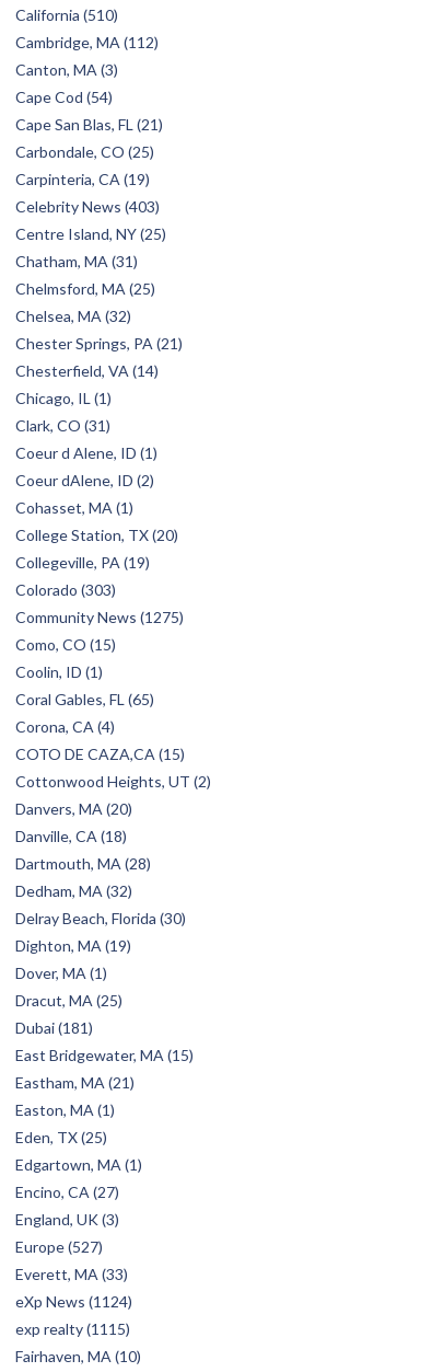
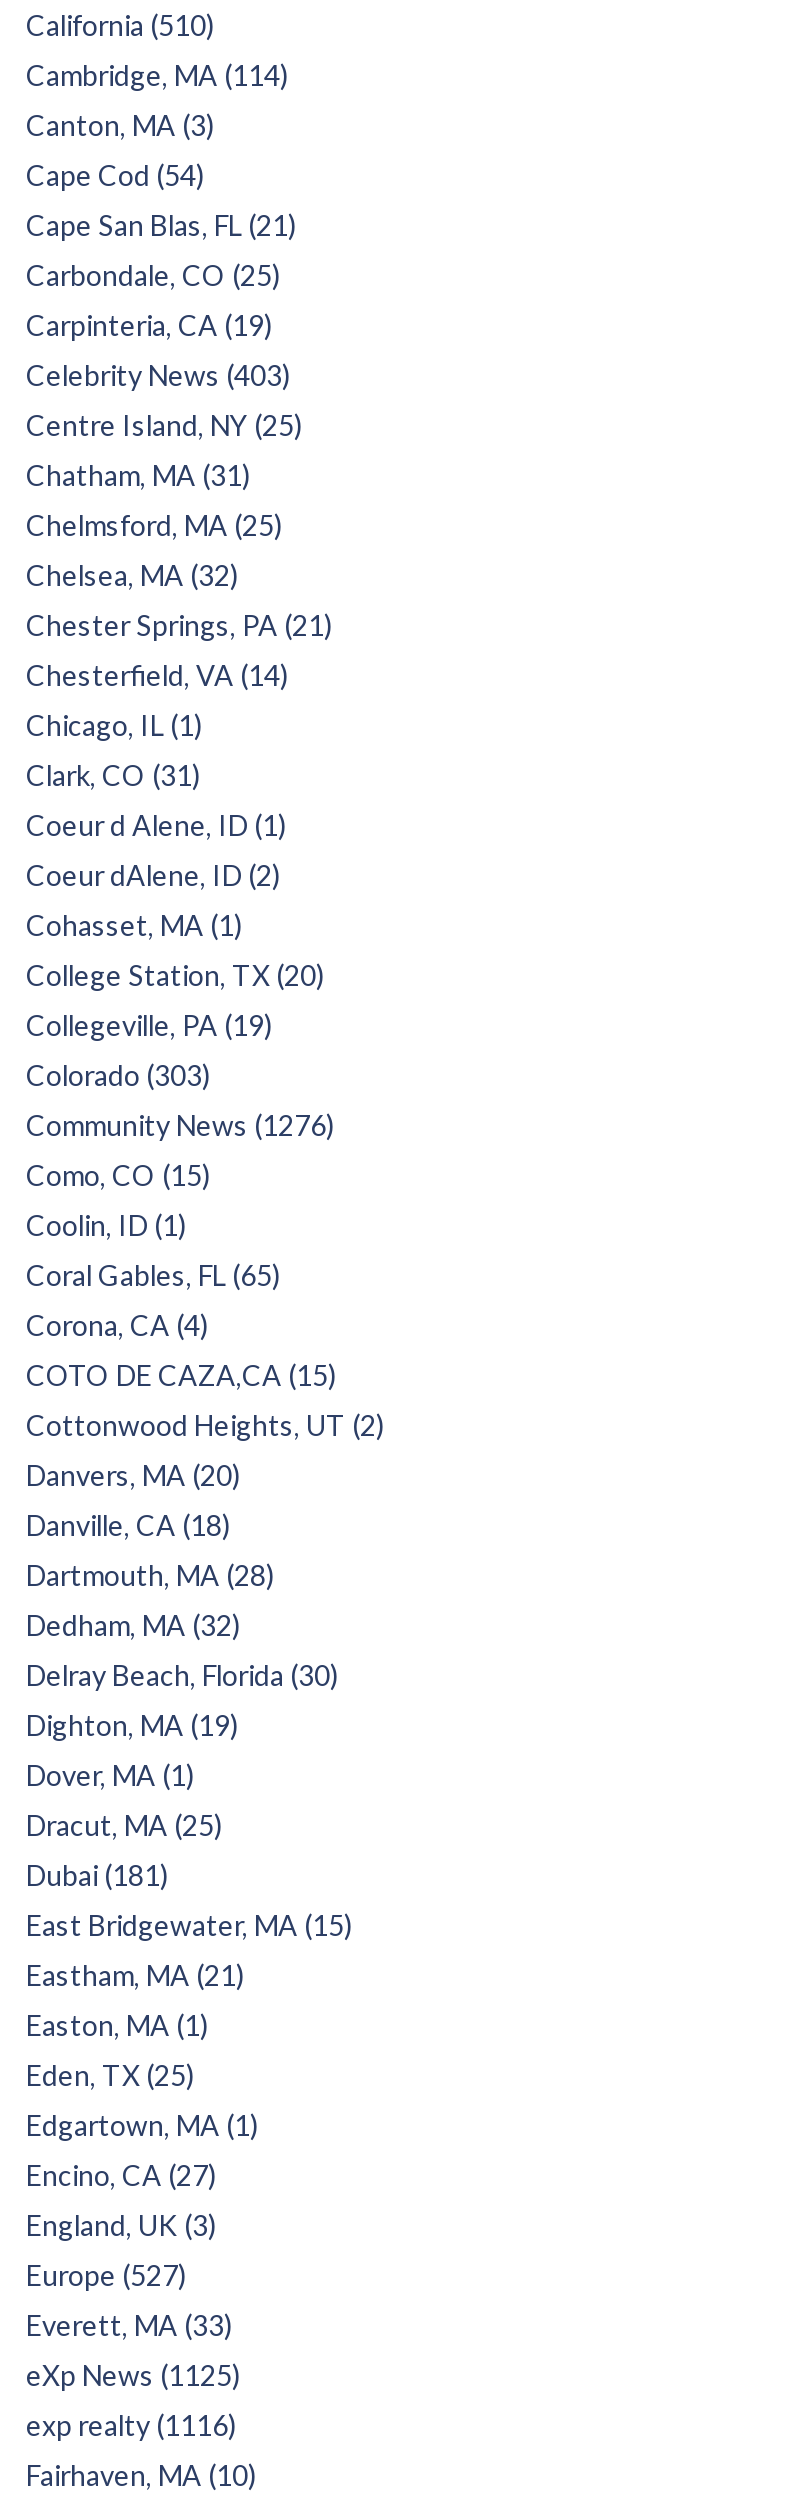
- Cambridge, MA (112)
+ Cambridge, MA (114)

- Community News (1275)
+ Community News (1276)

- eXp News (1124)
+ eXp News (1125)

- exp realty (1115)
+ exp realty (1116)
